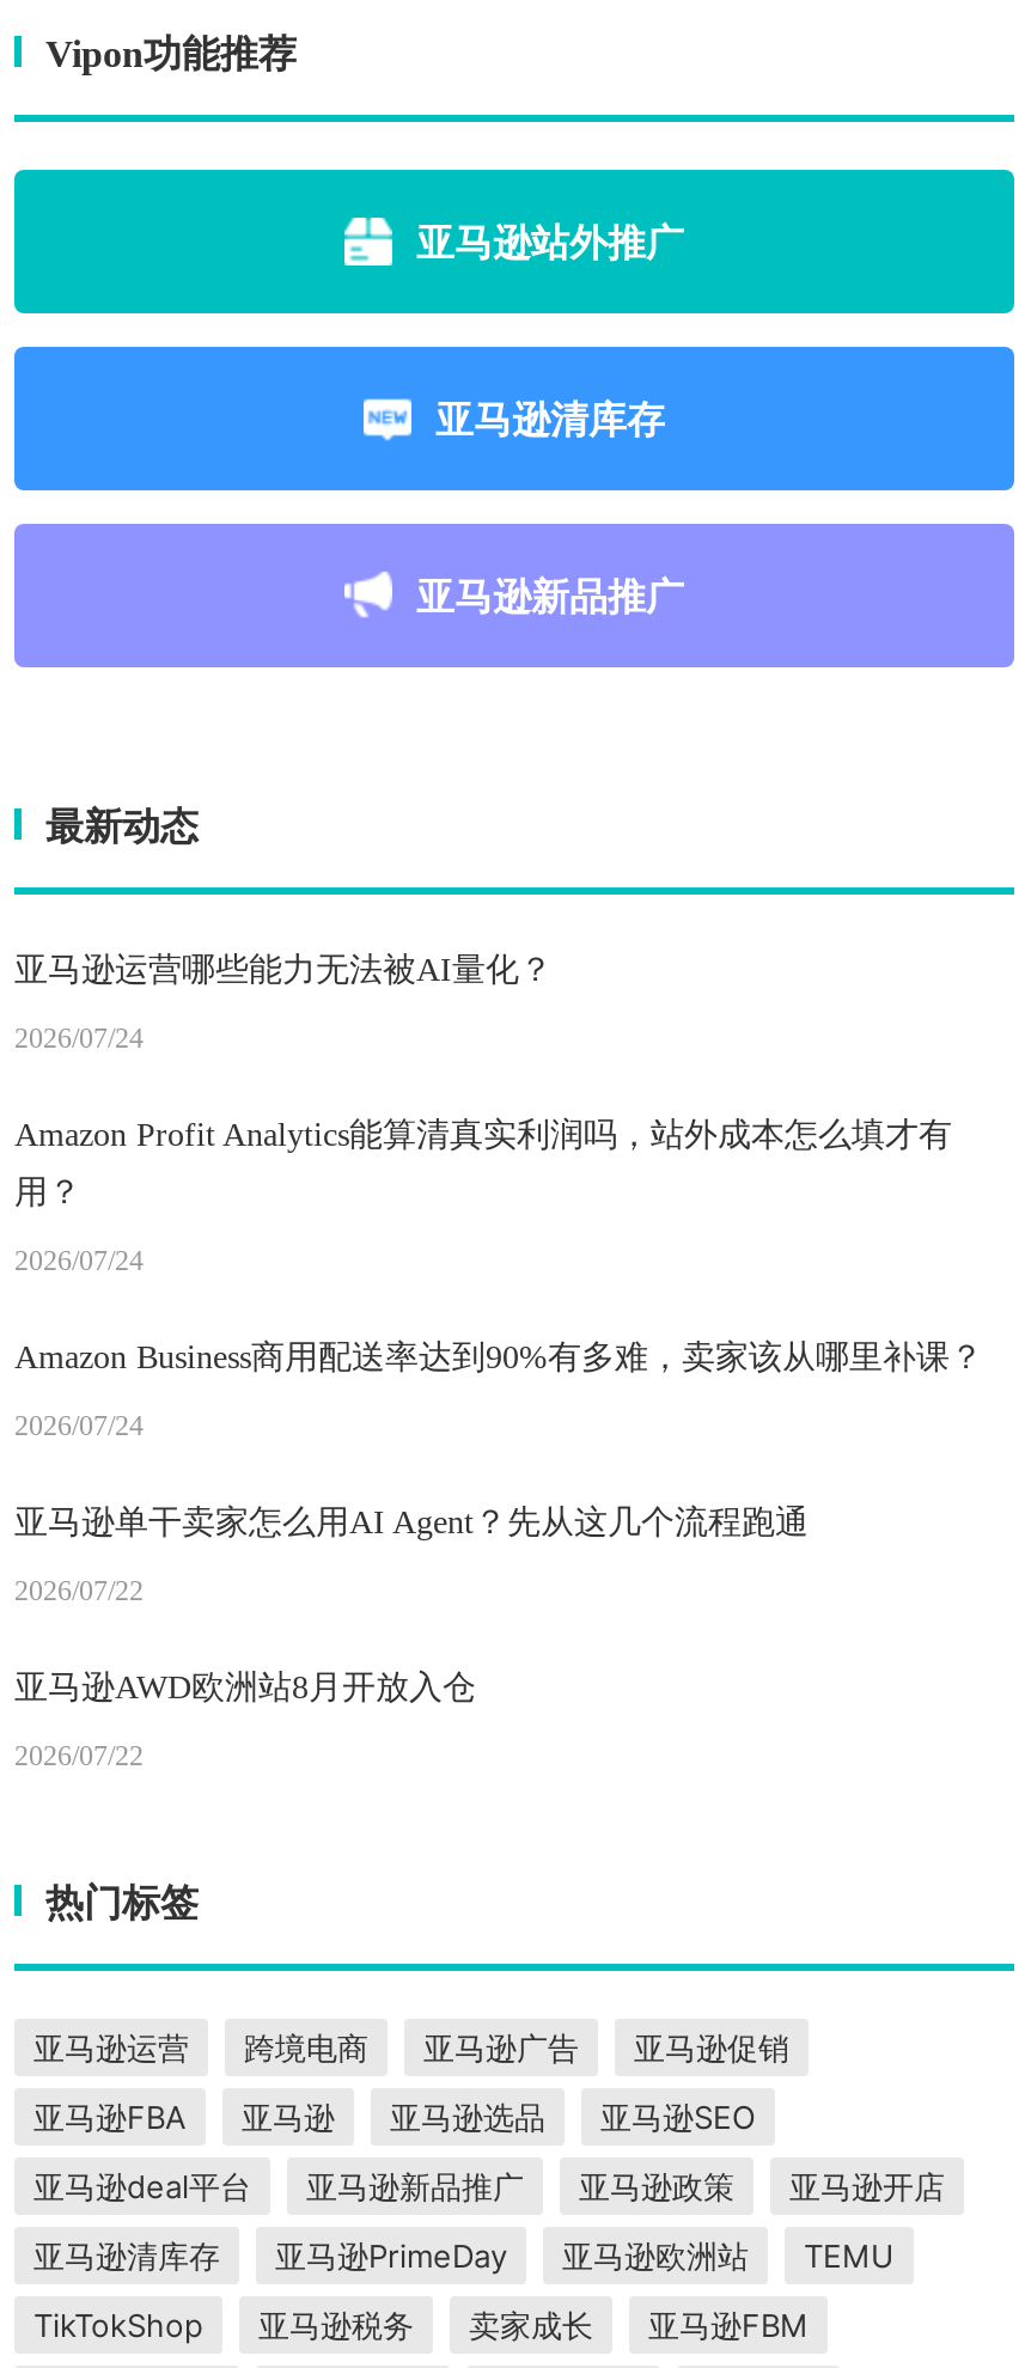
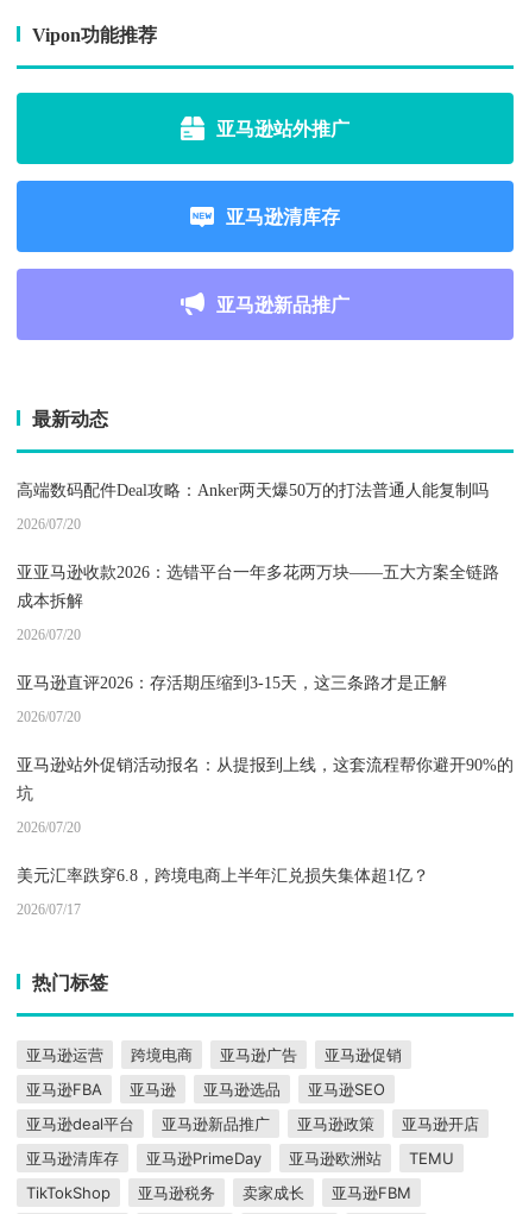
- 亚马逊运营哪些能力无法被AI量化？
- 2026/07/24
- Amazon Profit Analytics能算清真实利润吗，站外成本怎么填才有
- 用？
- 2026/07/24
- Amazon Business商用配送率达到90%有多难，卖家该从哪里补课？
- 2026/07/24
- 亚马逊单干卖家怎么用AI Agent？先从这几个流程跑通
- 2026/07/22
- 亚马逊AWD欧洲站8月开放入仓
- 2026/07/22
+ 高端数码配件Deal攻略：Anker两天爆50万的打法普通人能复制吗
+ 2026/07/20
+ 亚亚马逊收款2026：选错平台一年多花两万块——五大方案全链路
+ 成本拆解
+ 2026/07/20
+ 亚马逊直评2026：存活期压缩到3-15天，这三条路才是正解
+ 2026/07/20
+ 亚马逊站外促销活动报名：从提报到上线，这套流程帮你避开90%的
+ 坑
+ 2026/07/20
+ 美元汇率跌穿6.8，跨境电商上半年汇兑损失集体超1亿？
+ 2026/07/17
